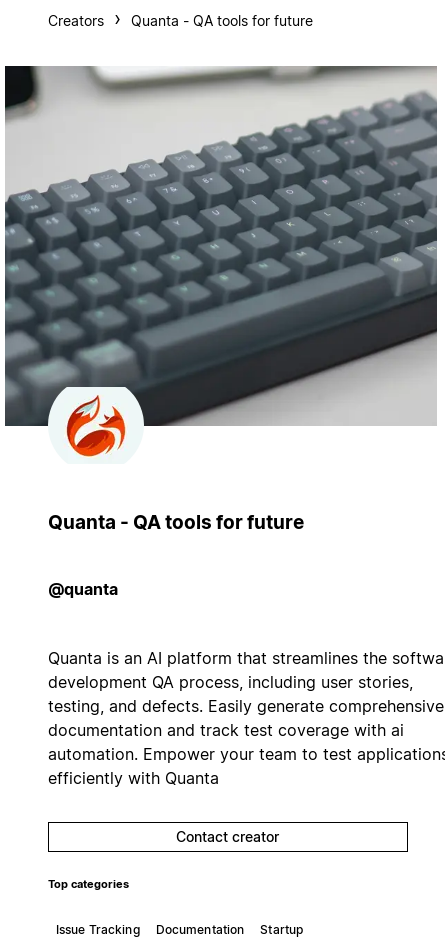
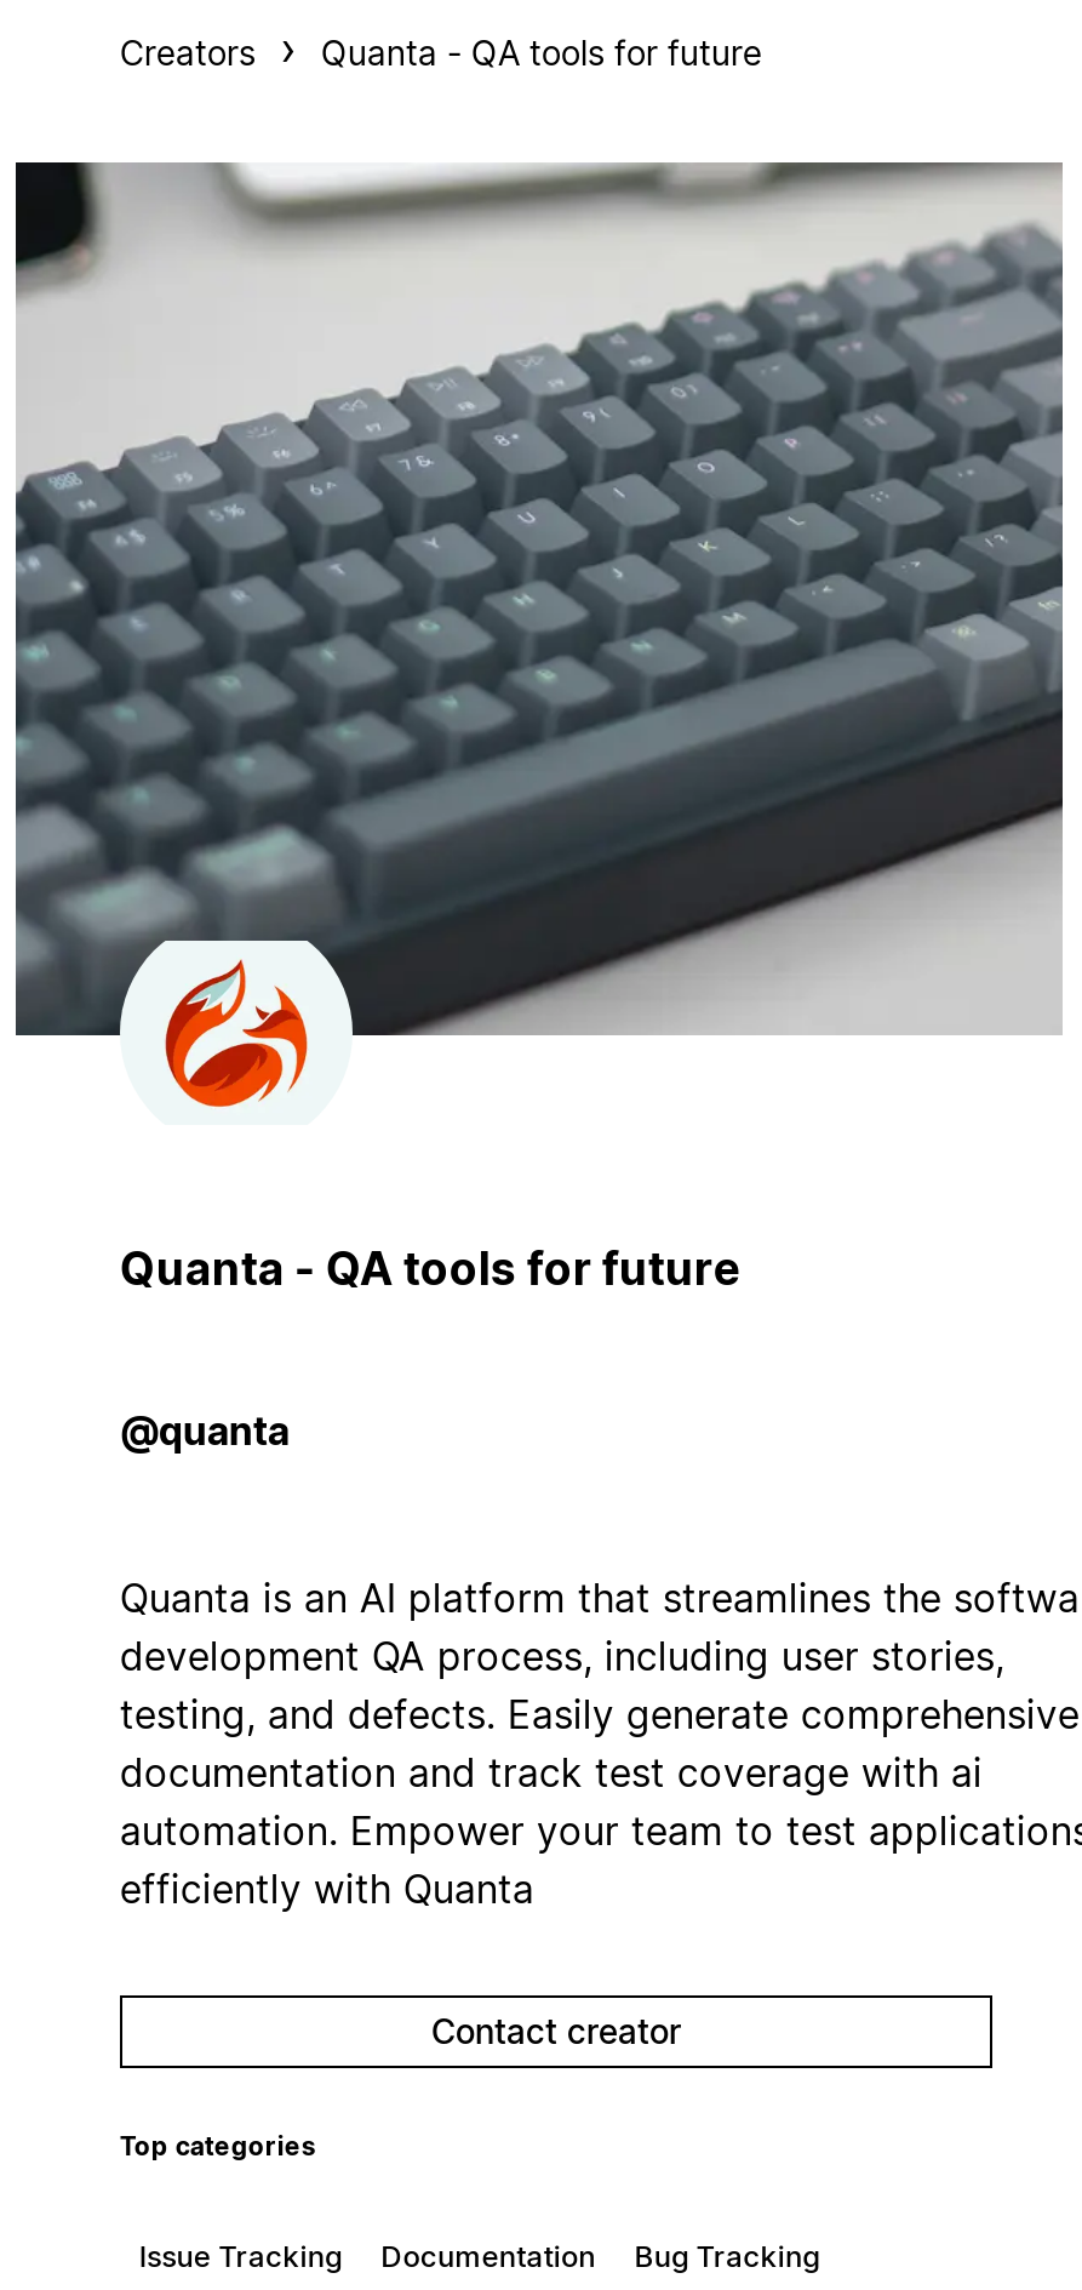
- Startup
+ Bug Tracking
